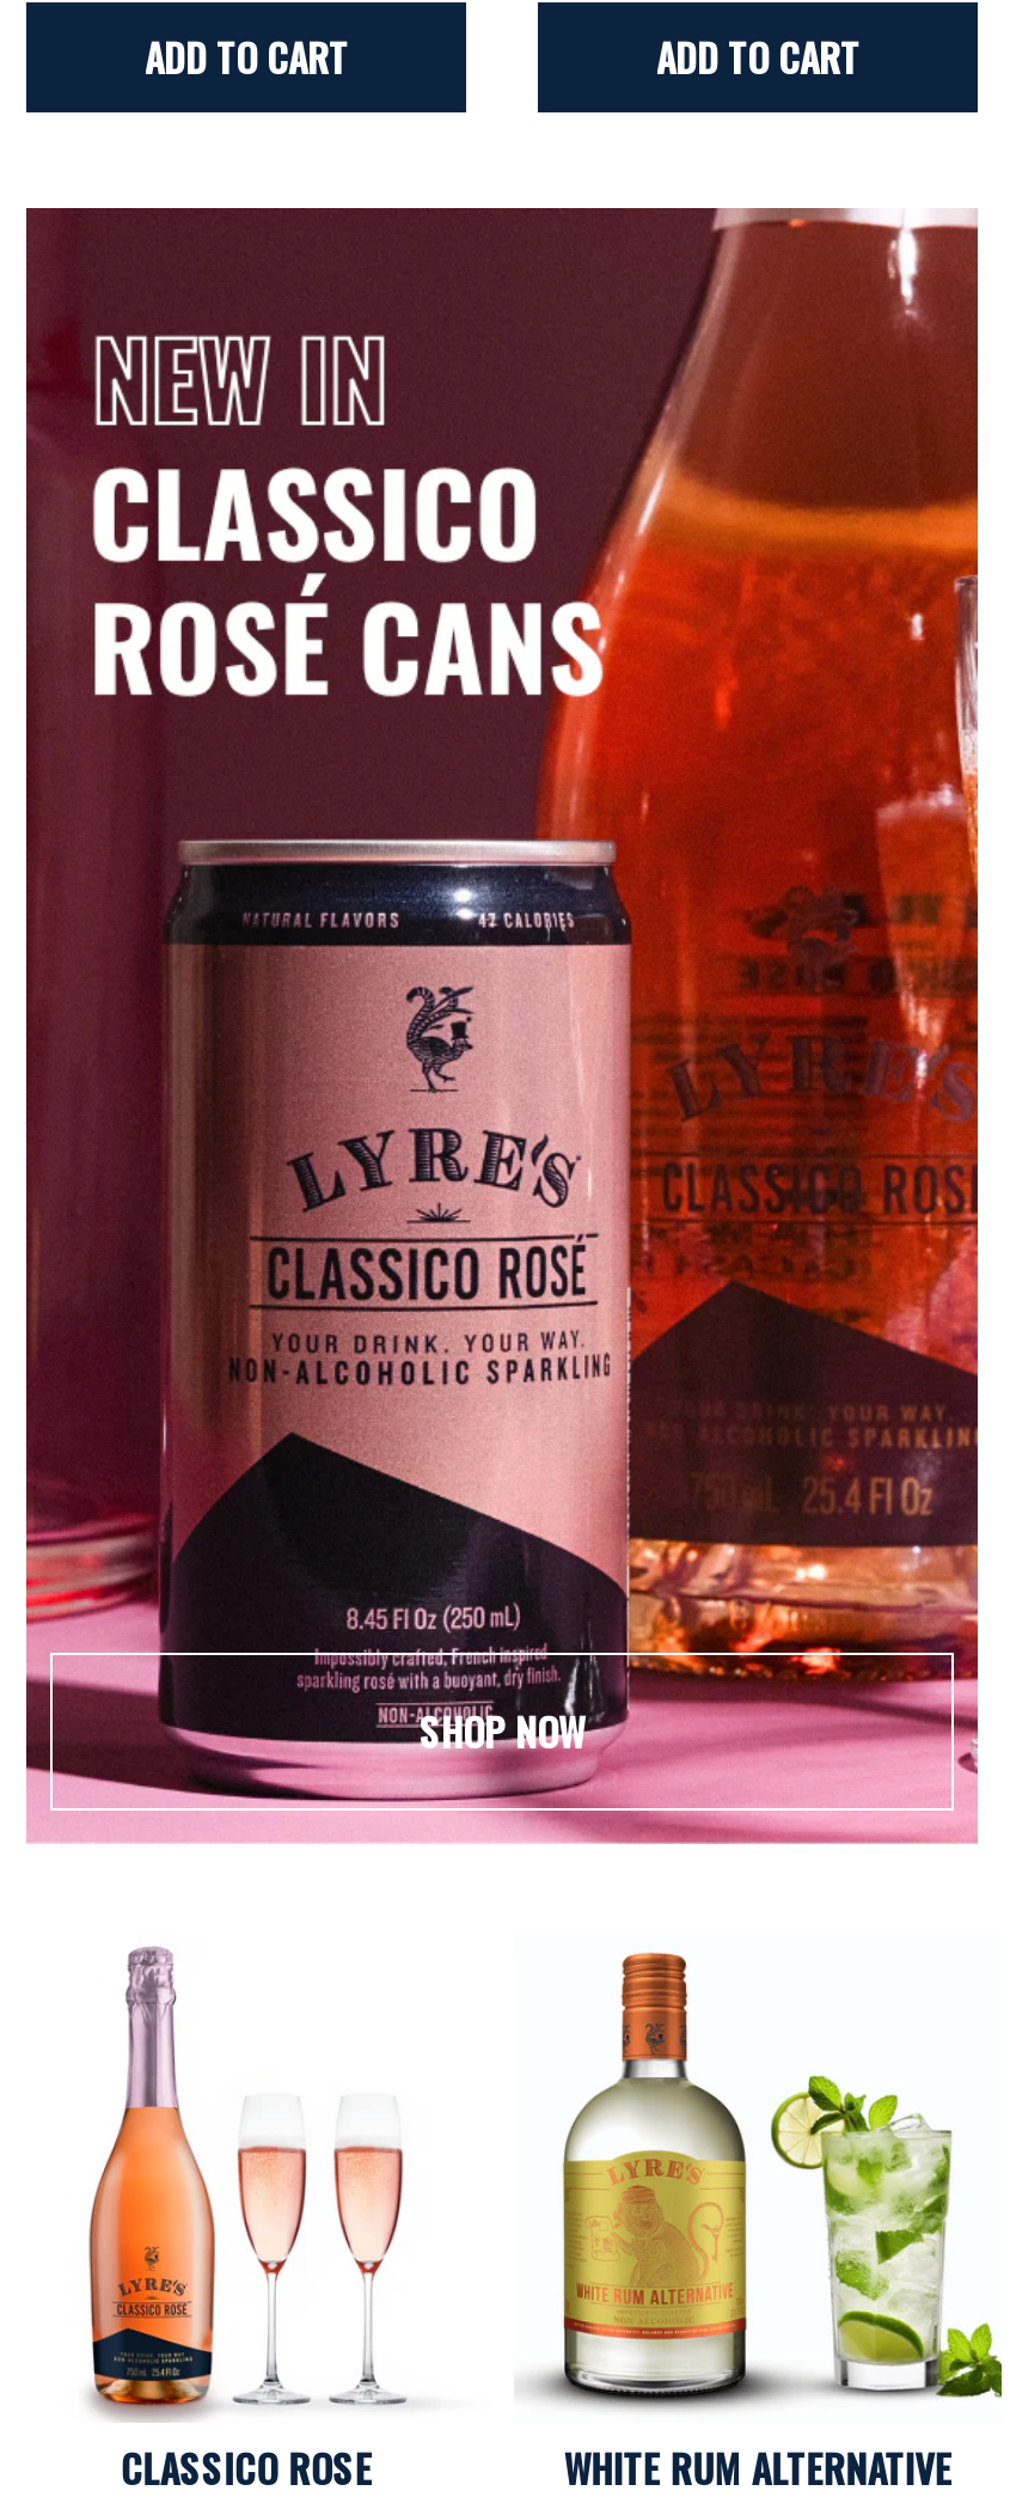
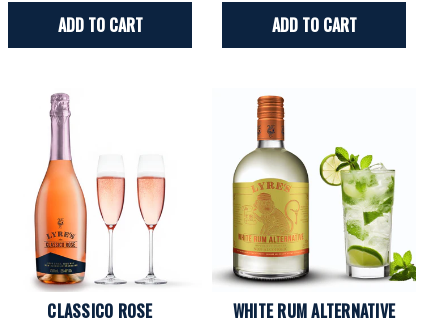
- [image]
- SHOP NOW
